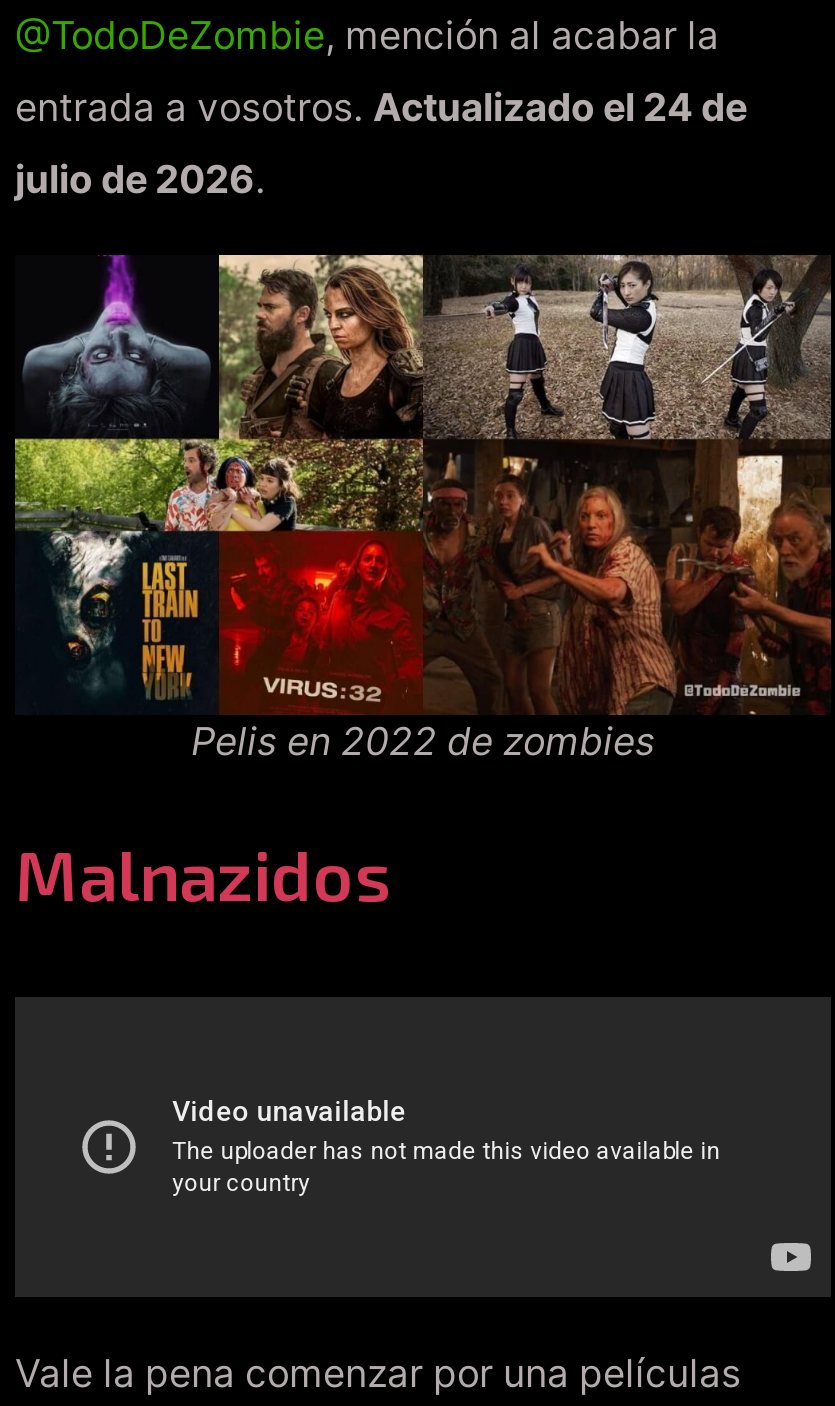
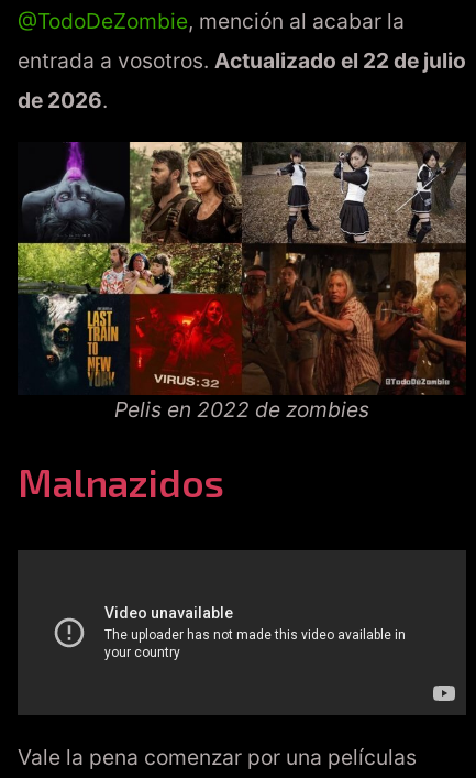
- entrada a vosotros. Actualizado el 24 de
+ entrada a vosotros. Actualizado el 22 de julio

- julio de 2026.
+ de 2026.
